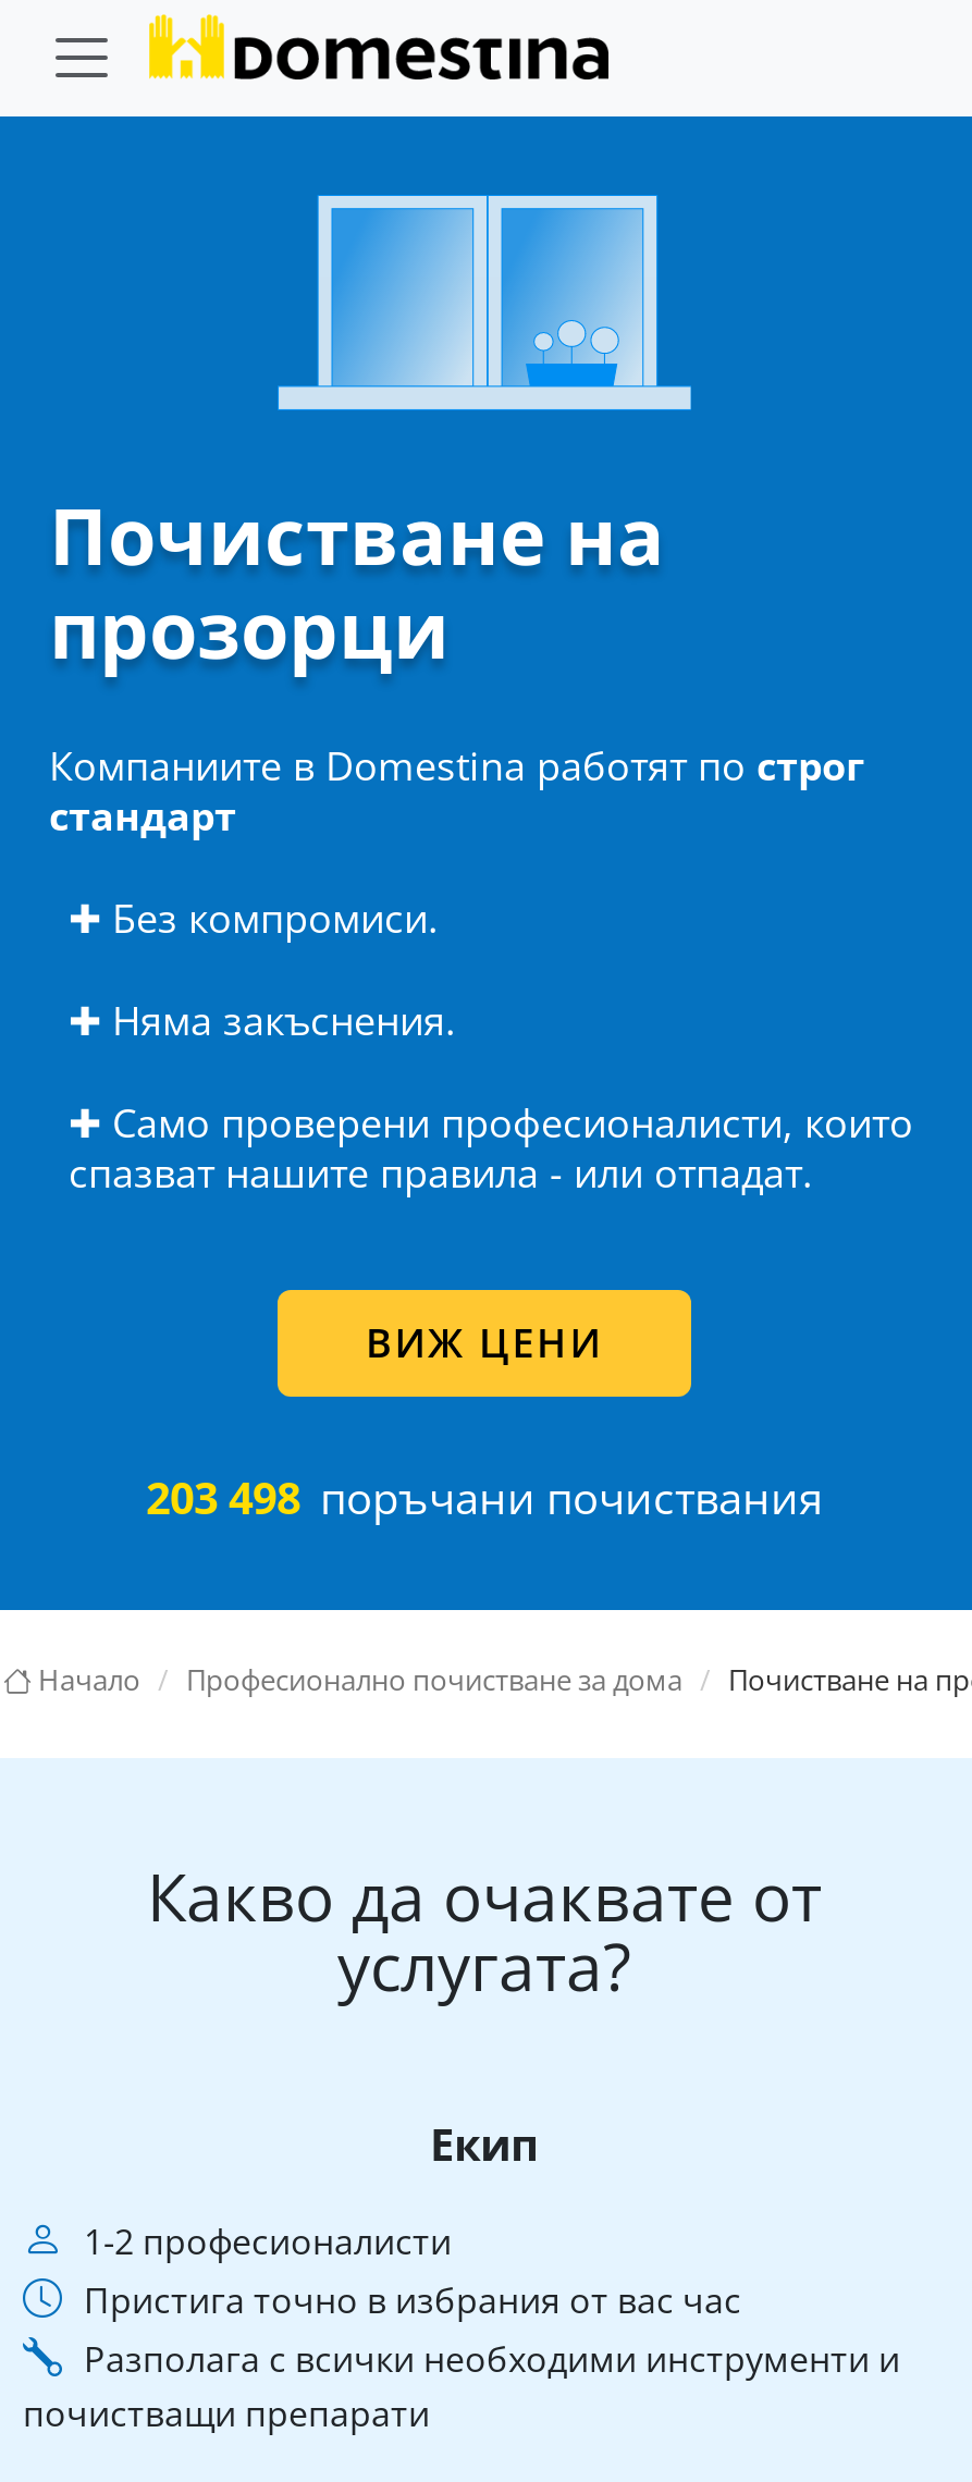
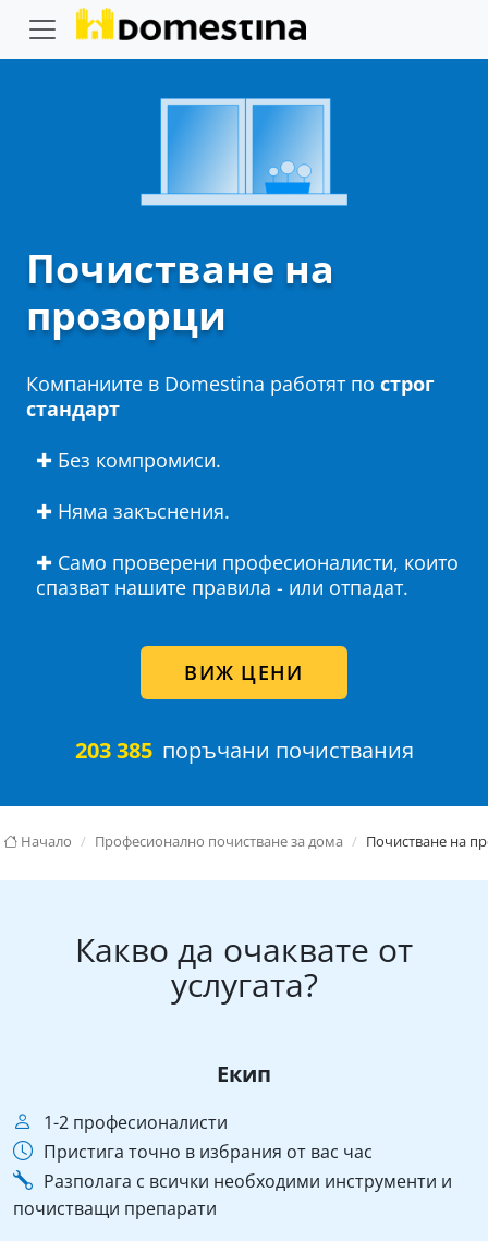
- 203 498 поръчани почиствания
+ 203 385 поръчани почиствания
